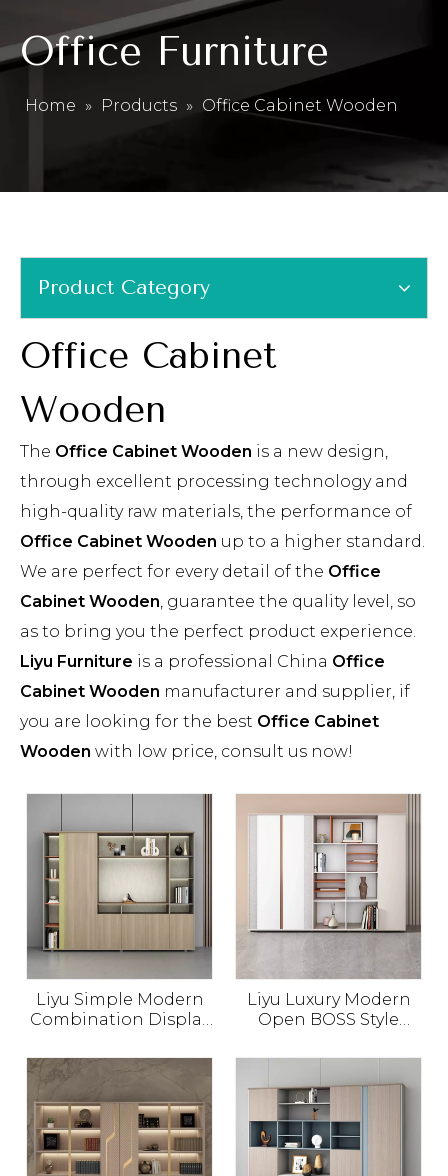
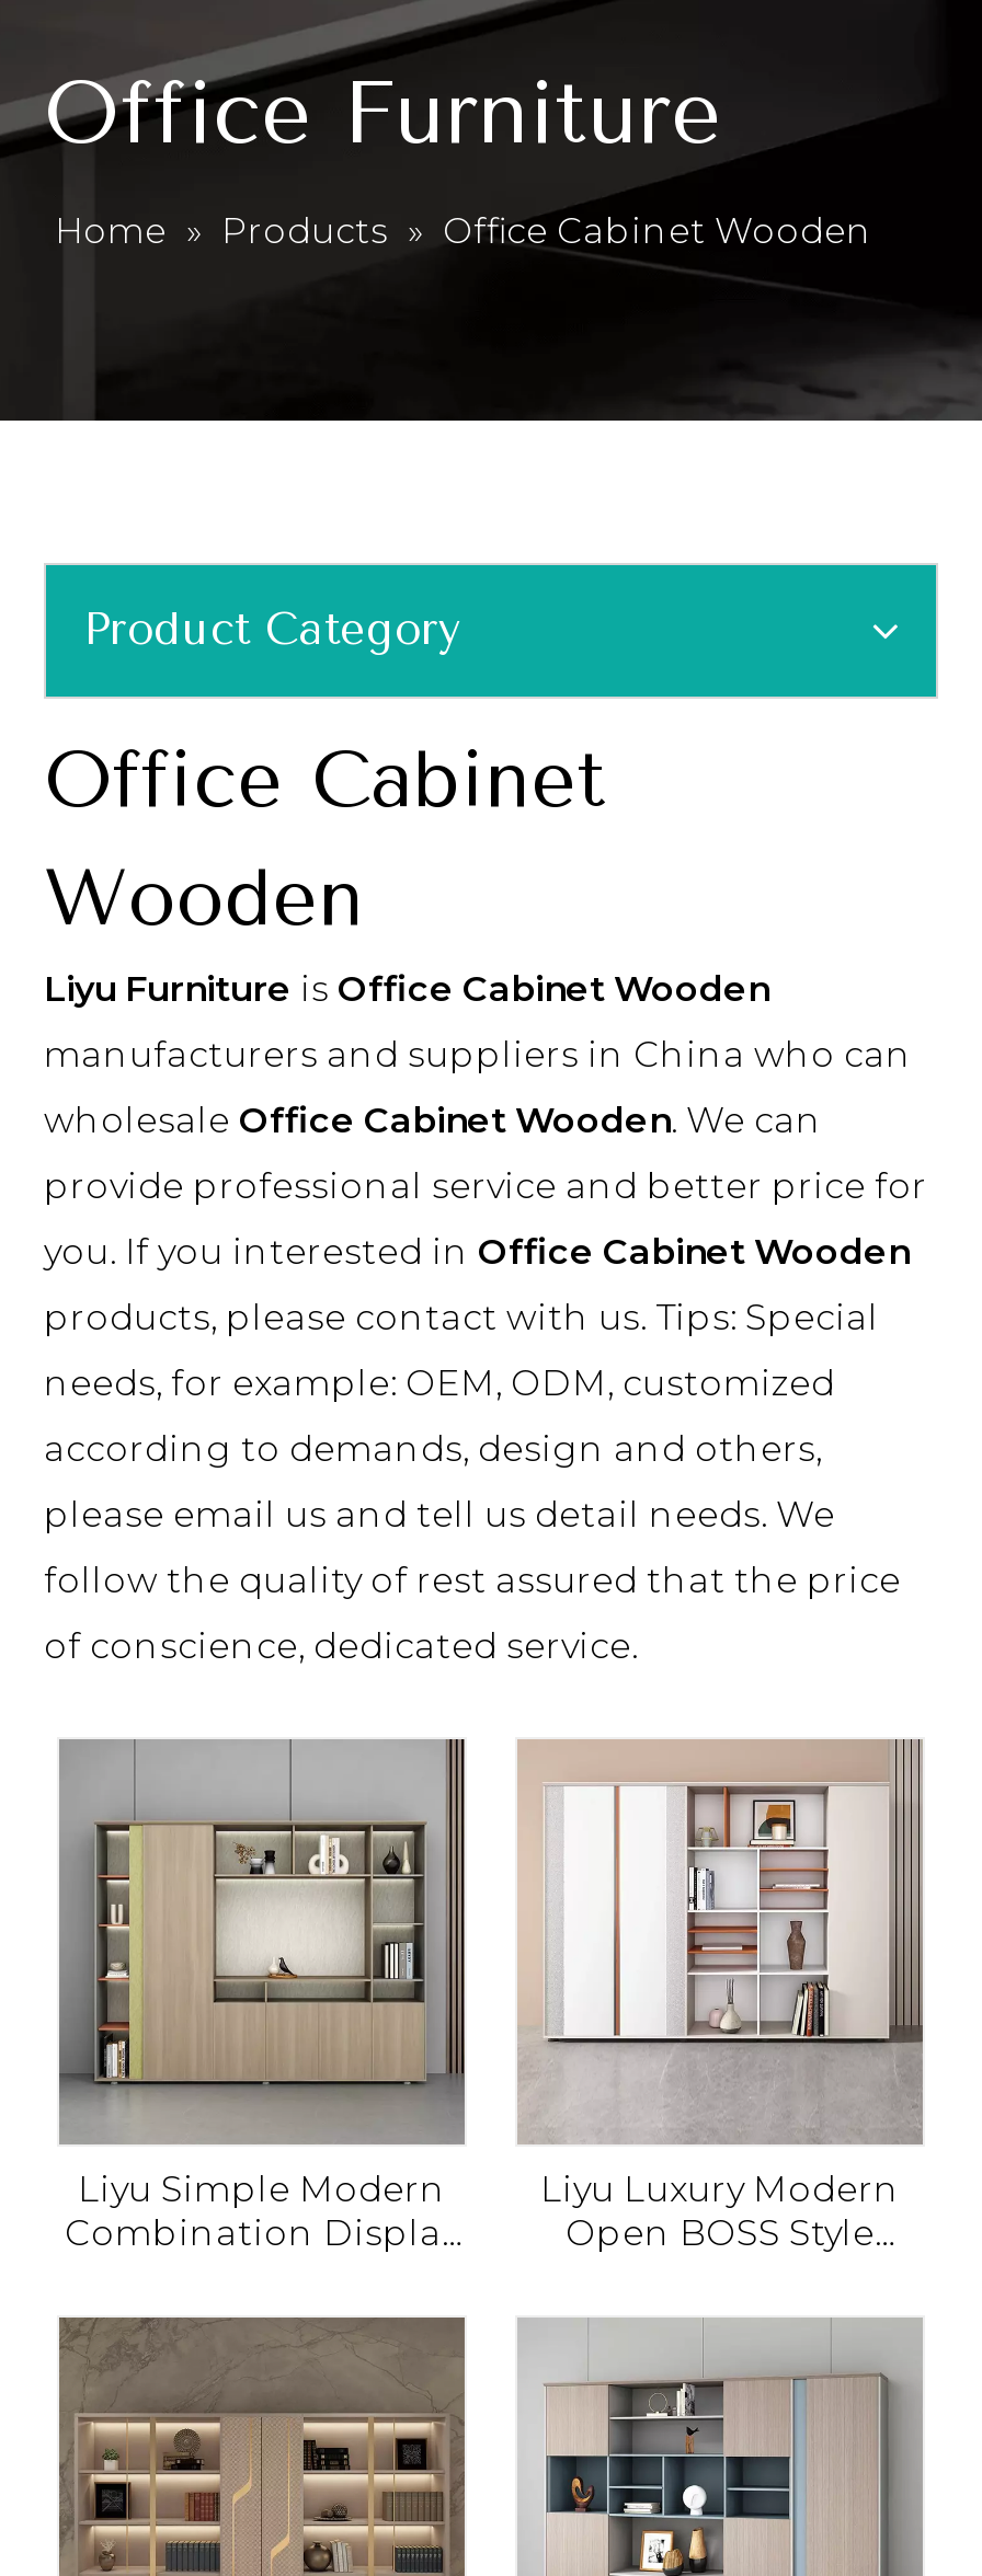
- The Office Cabinet Wooden is a new design,
+ Liyu Furniture is Office Cabinet Wooden

- through excellent processing technology and
+ manufacturers and suppliers in China who can

- high-quality raw materials, the performance of
+ wholesale Office Cabinet Wooden. We can

- Office Cabinet Wooden up to a higher standard.
+ provide professional service and better price for

- We are perfect for every detail of the Office
+ you. If you interested in Office Cabinet Wooden

- Cabinet Wooden, guarantee the quality level, so
+ products, please contact with us. Tips: Special

- as to bring you the perfect product experience.
+ needs, for example: OEM, ODM, customized

- Liyu Furniture is a professional China Office
+ according to demands, design and others,

- Cabinet Wooden manufacturer and supplier, if
+ please email us and tell us detail needs. We

- you are looking for the best Office Cabinet
+ follow the quality of rest assured that the price

- Wooden with low price, consult us now!
+ of conscience, dedicated service.
